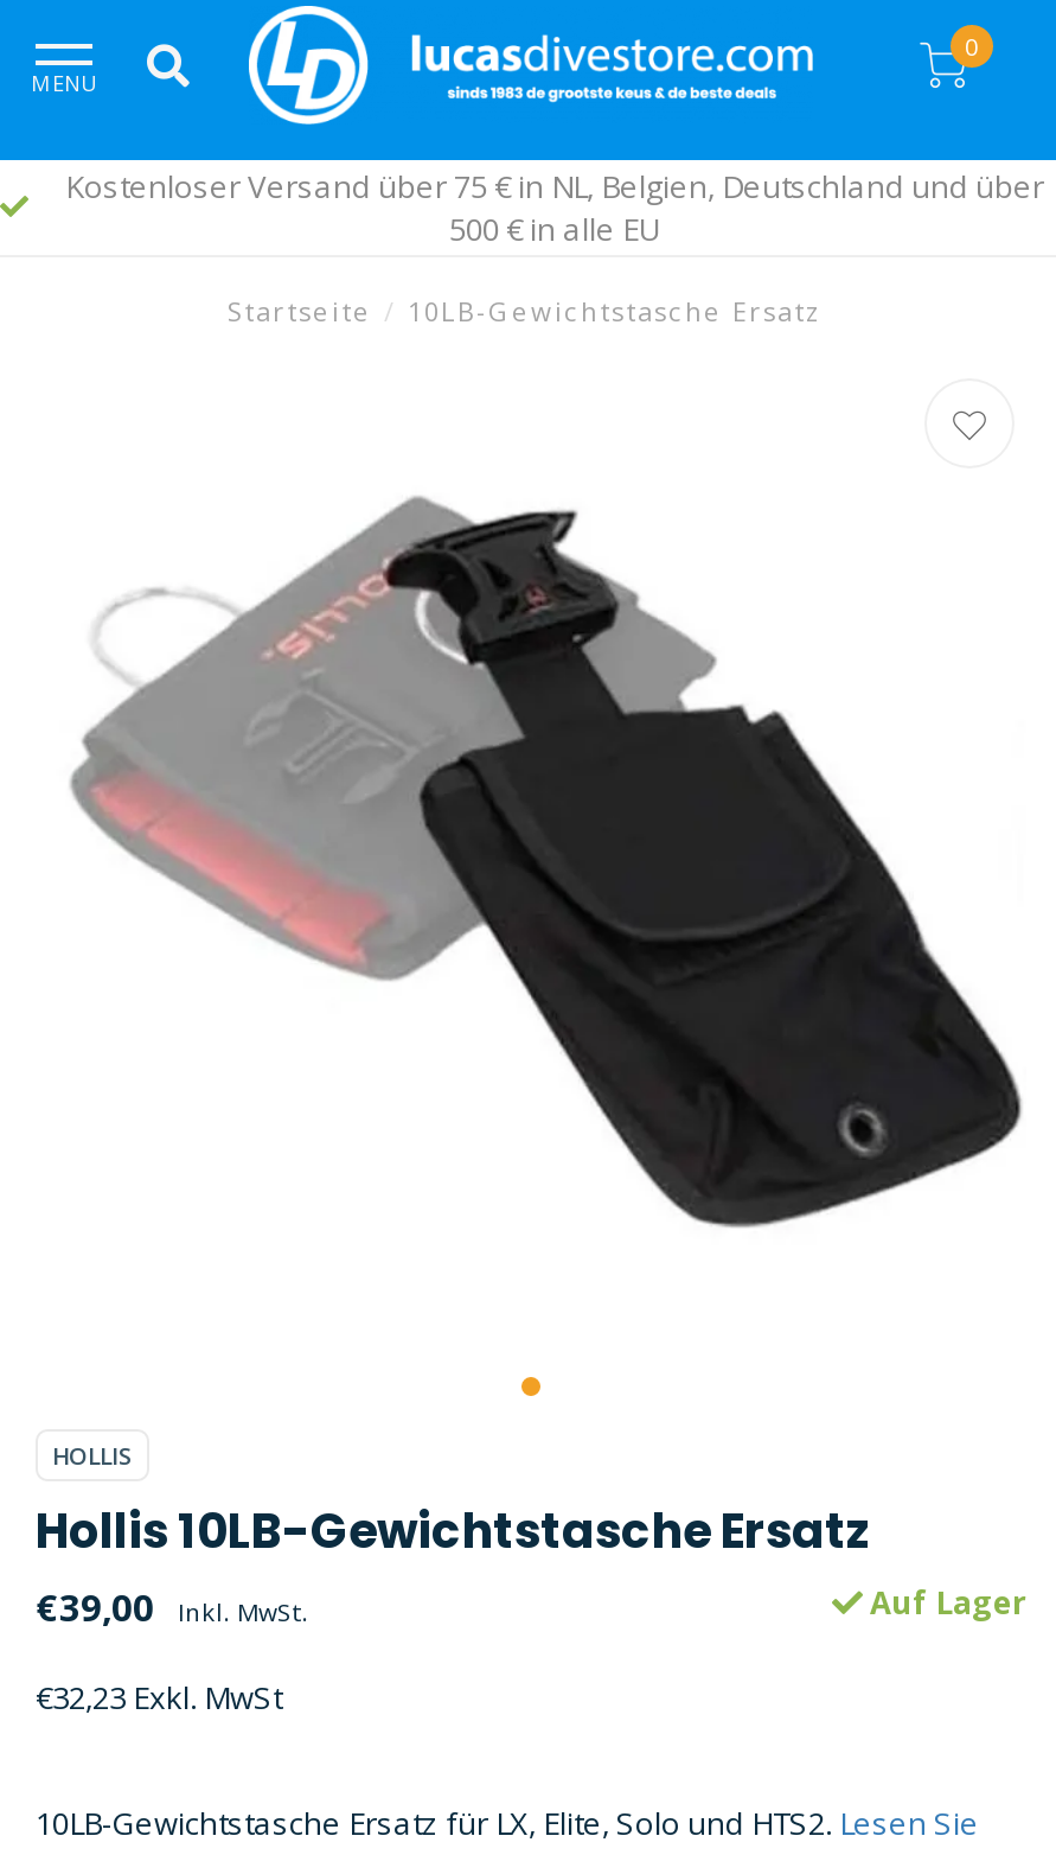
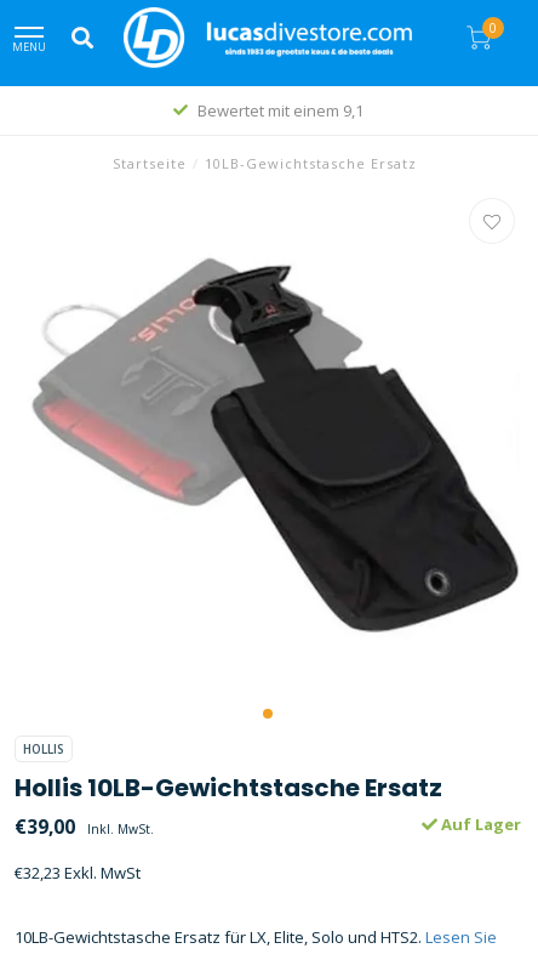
- Kostenloser Versand über 75 € in NL, Belgien, Deutschland und über
- 500 € in alle EU
+ Bewertet mit einem 9,1
